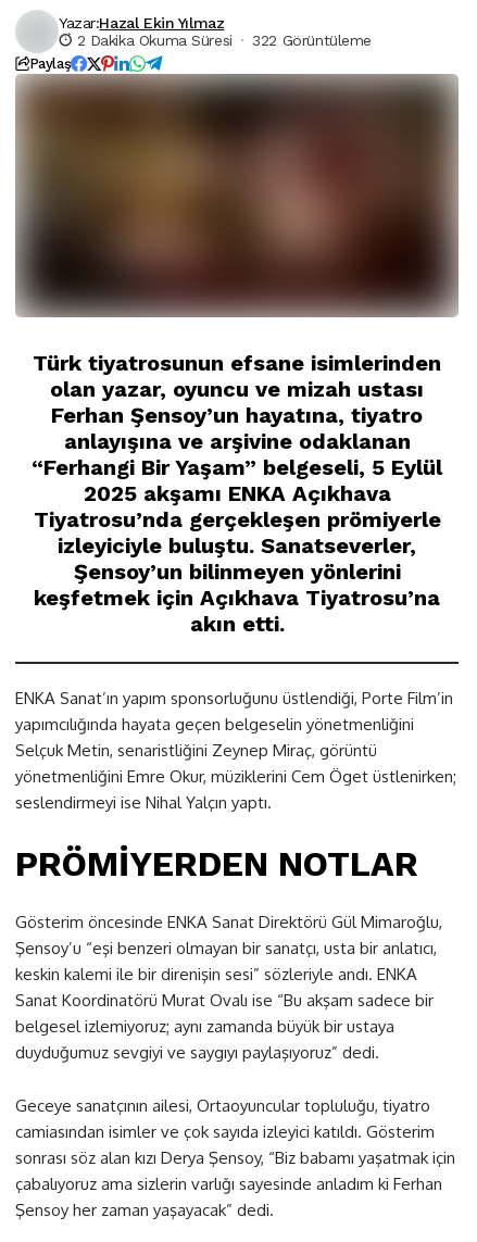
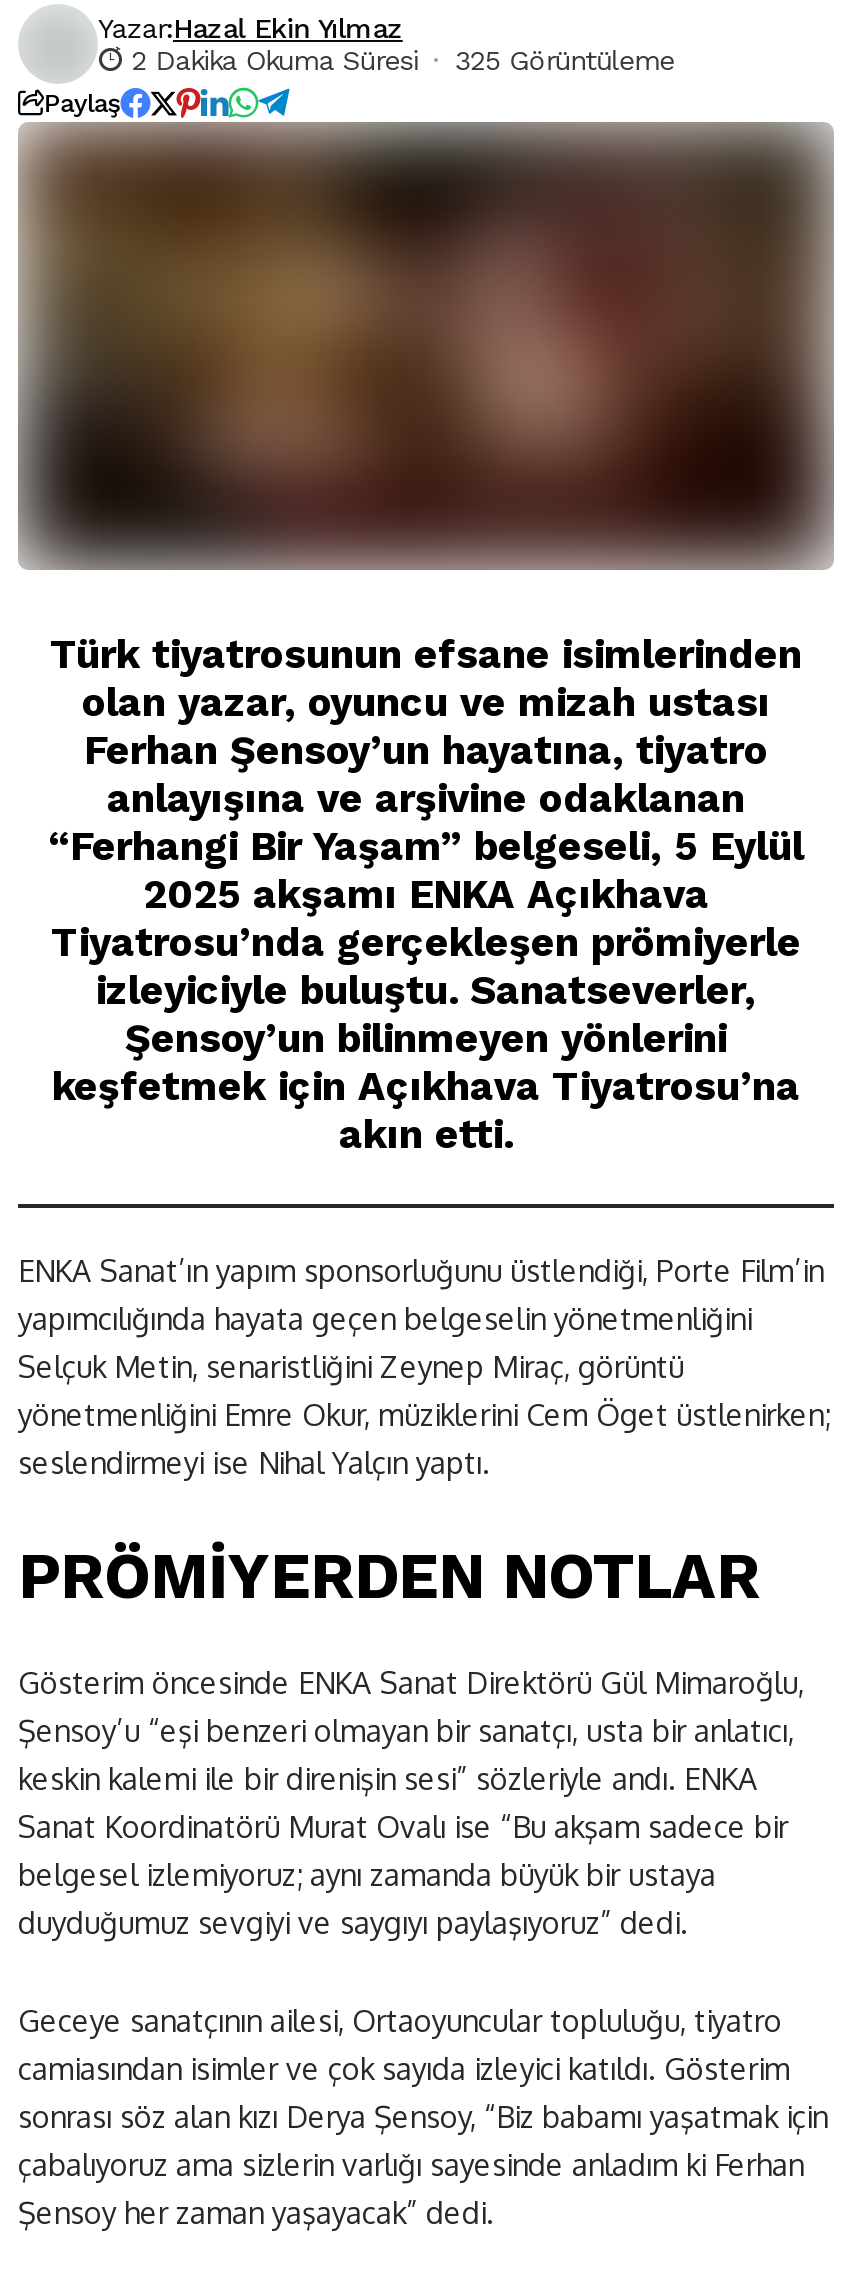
- 2 Dakika Okuma Süresi 322 Görüntüleme
+ 2 Dakika Okuma Süresi 325 Görüntüleme
